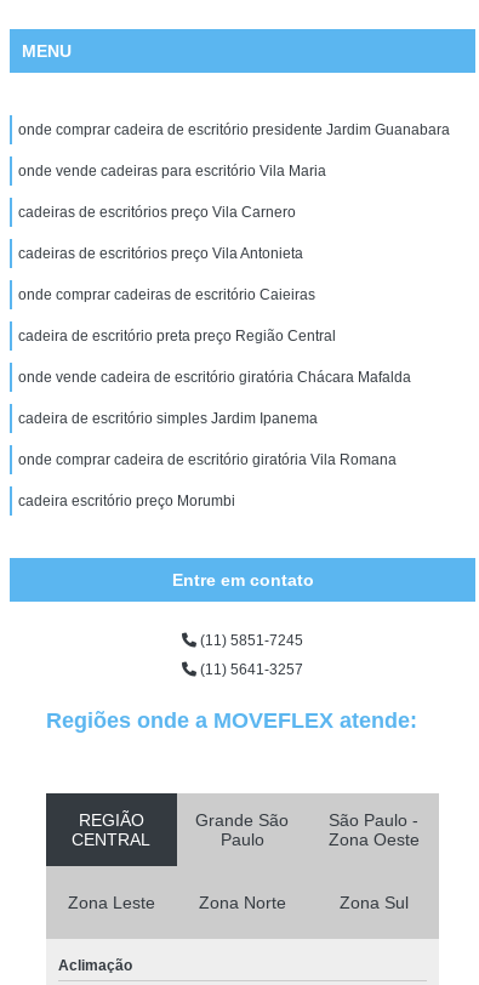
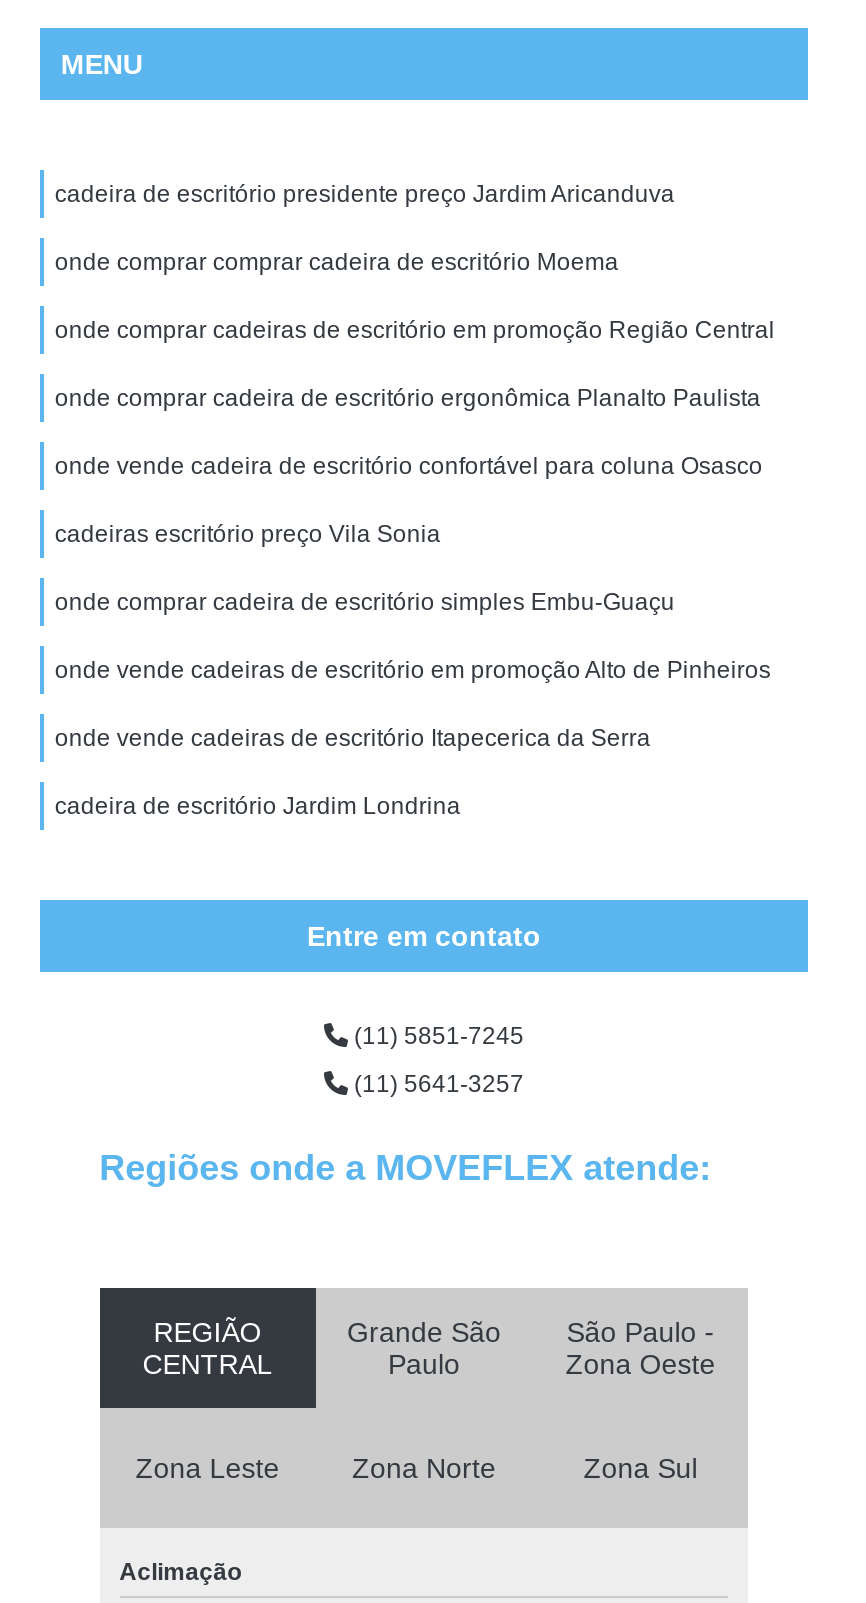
- onde comprar cadeira de escritório presidente Jardim Guanabara
+ cadeira de escritório presidente preço Jardim Aricanduva

- onde vende cadeiras para escritório Vila Maria
+ onde comprar comprar cadeira de escritório Moema

- cadeiras de escritórios preço Vila Carnero
+ onde comprar cadeiras de escritório em promoção Região Central

- cadeiras de escritórios preço Vila Antonieta
+ onde comprar cadeira de escritório ergonômica Planalto Paulista

- onde comprar cadeiras de escritório Caieiras
+ onde vende cadeira de escritório confortável para coluna Osasco

- cadeira de escritório preta preço Região Central
+ cadeiras escritório preço Vila Sonia

- onde vende cadeira de escritório giratória Chácara Mafalda
+ onde comprar cadeira de escritório simples Embu-Guaçu

- cadeira de escritório simples Jardim Ipanema
+ onde vende cadeiras de escritório em promoção Alto de Pinheiros

- onde comprar cadeira de escritório giratória Vila Romana
+ onde vende cadeiras de escritório Itapecerica da Serra

- cadeira escritório preço Morumbi
+ cadeira de escritório Jardim Londrina
